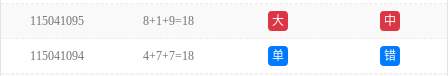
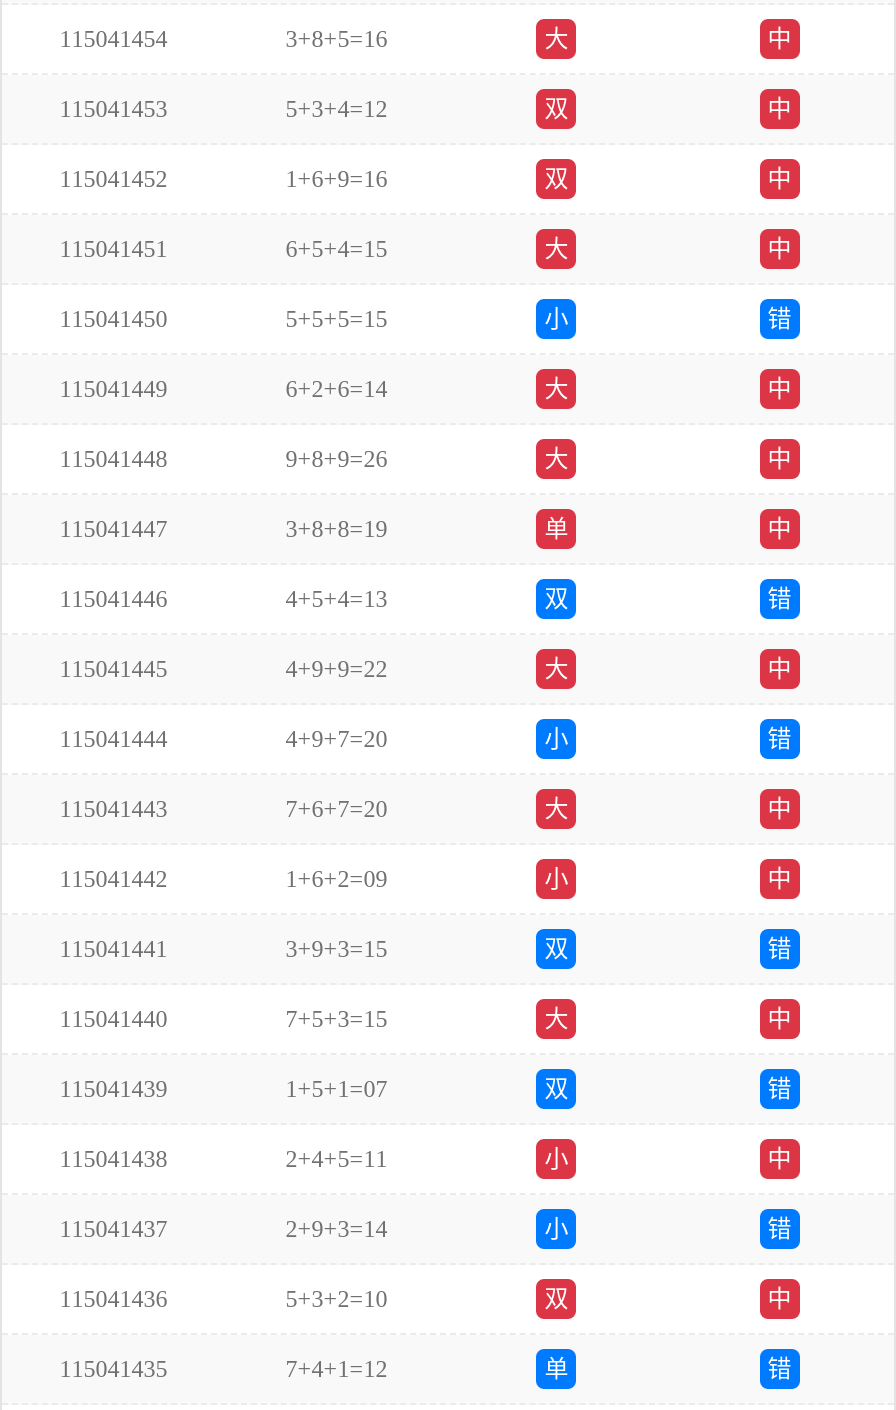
- 115041095
+ 115041454

- 8+1+9=18
+ 3+8+5=16

- 115041094
- 4+7+7=18
+ 115041453
+ 5+3+4=12
+ 双
+ 中
+ 115041452
+ 1+6+9=16
+ 双
+ 中
+ 115041451
+ 6+5+4=15
+ 大
+ 中
+ 115041450
+ 5+5+5=15
+ 小
+ 错
+ 115041449
+ 6+2+6=14
+ 大
+ 中
+ 115041448
+ 9+8+9=26
+ 大
+ 中
+ 115041447
+ 3+8+8=19
+ 单
+ 中
+ 115041446
+ 4+5+4=13
+ 双
+ 错
+ 115041445
+ 4+9+9=22
+ 大
+ 中
+ 115041444
+ 4+9+7=20
+ 小
+ 错
+ 115041443
+ 7+6+7=20
+ 大
+ 中
+ 115041442
+ 1+6+2=09
+ 小
+ 中
+ 115041441
+ 3+9+3=15
+ 双
+ 错
+ 115041440
+ 7+5+3=15
+ 大
+ 中
+ 115041439
+ 1+5+1=07
+ 双
+ 错
+ 115041438
+ 2+4+5=11
+ 小
+ 中
+ 115041437
+ 2+9+3=14
+ 小
+ 错
+ 115041436
+ 5+3+2=10
+ 双
+ 中
+ 115041435
+ 7+4+1=12
